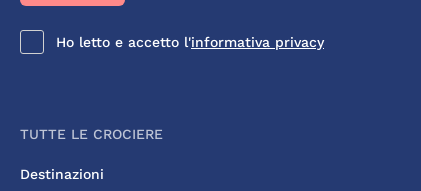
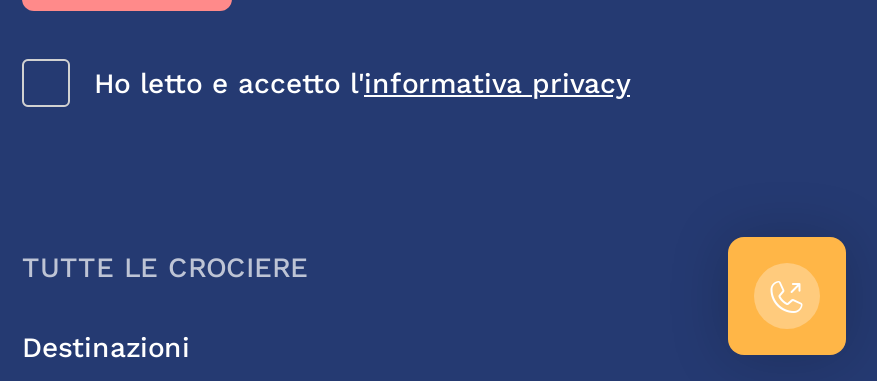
+ [image]
